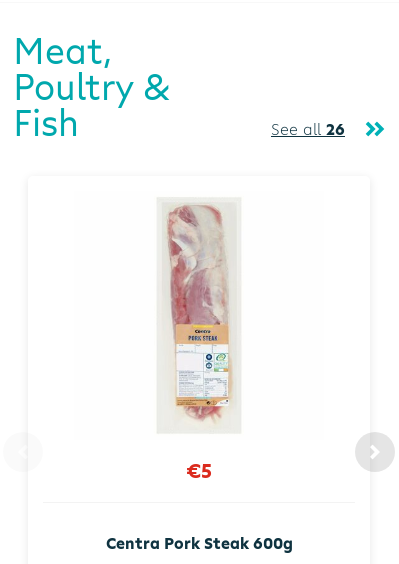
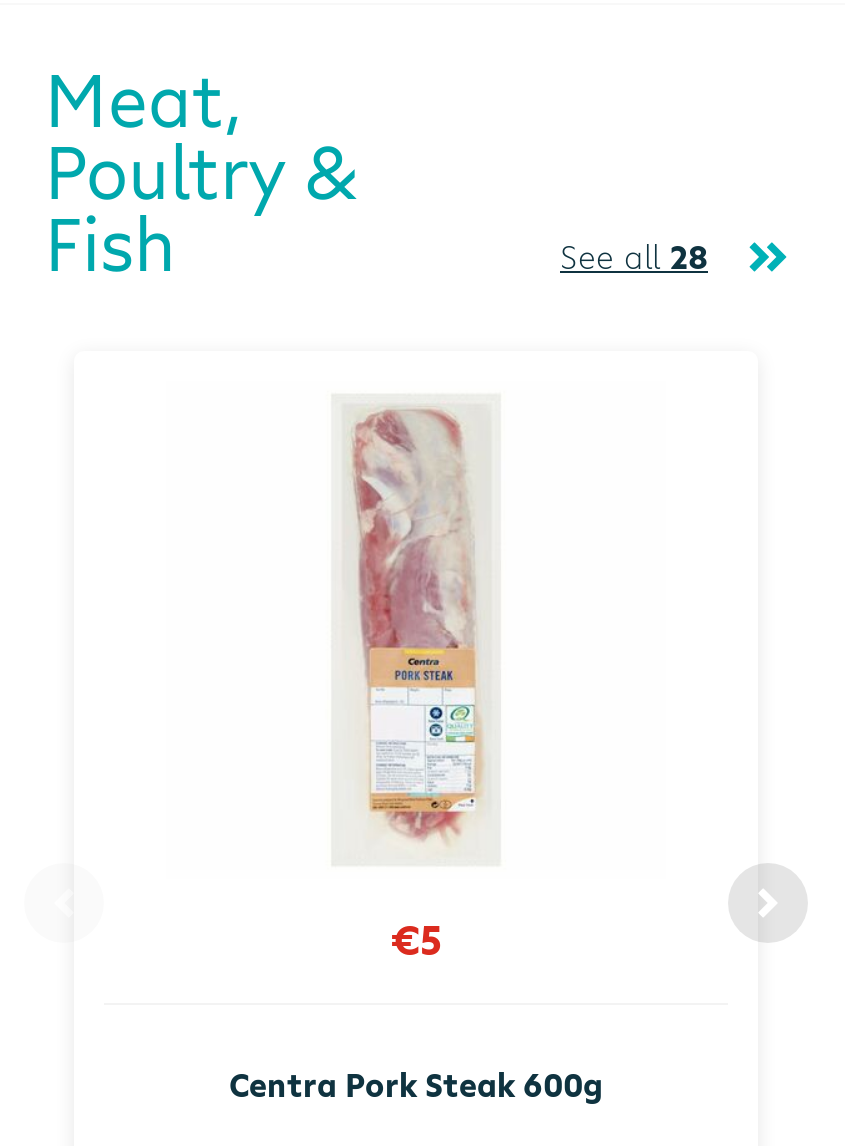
- See all 26
+ See all 28
